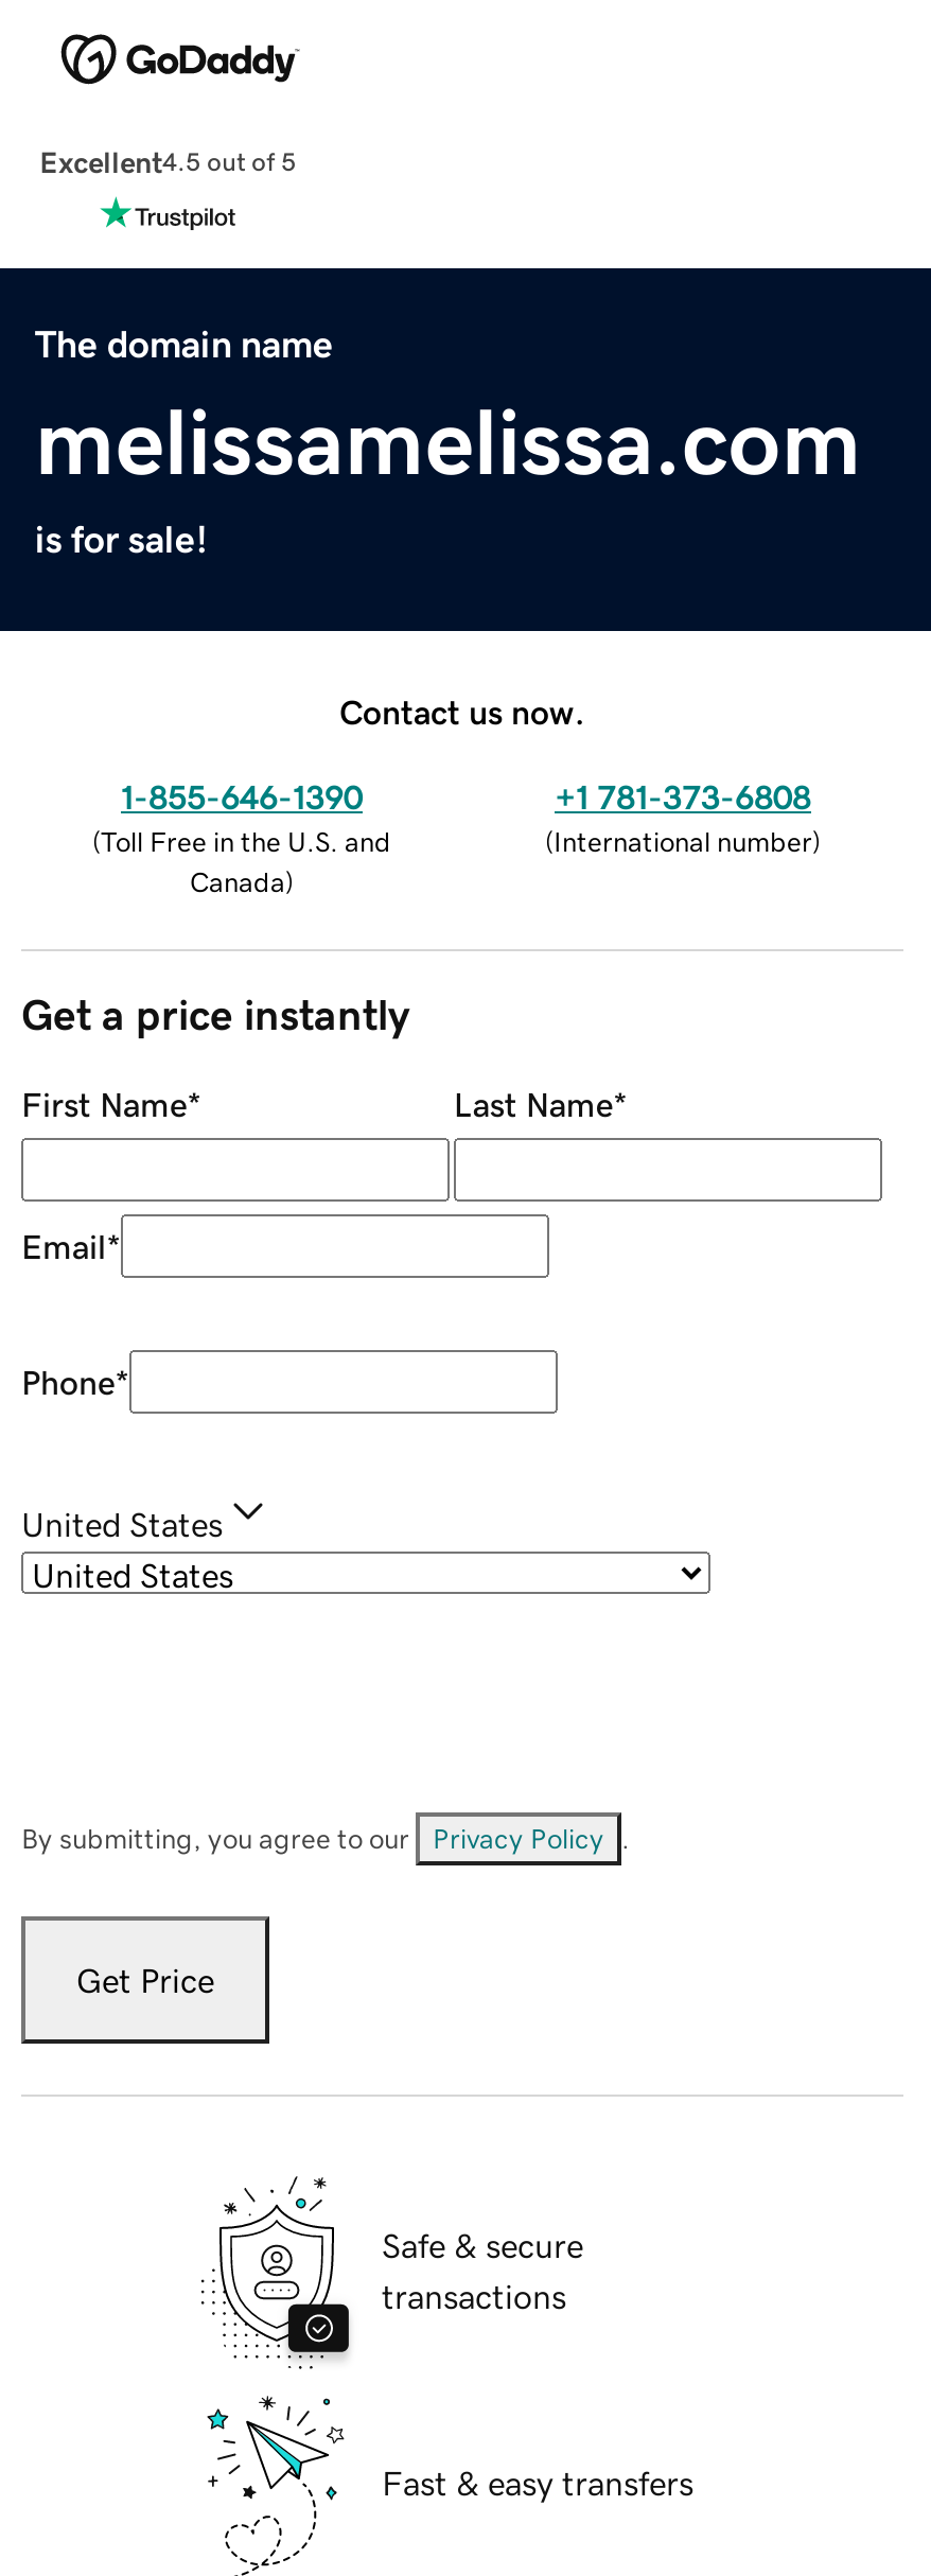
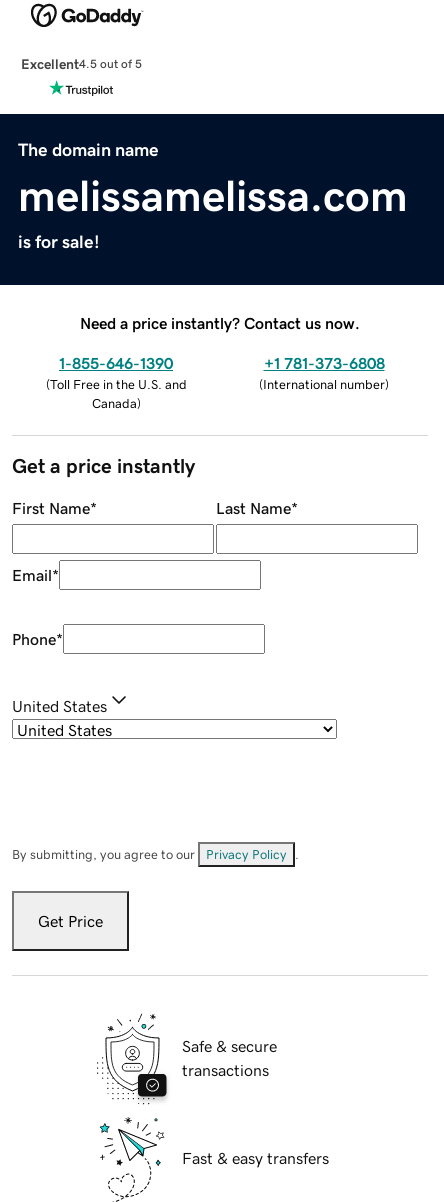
- Contact us now.
+ Need a price instantly? Contact us now.
